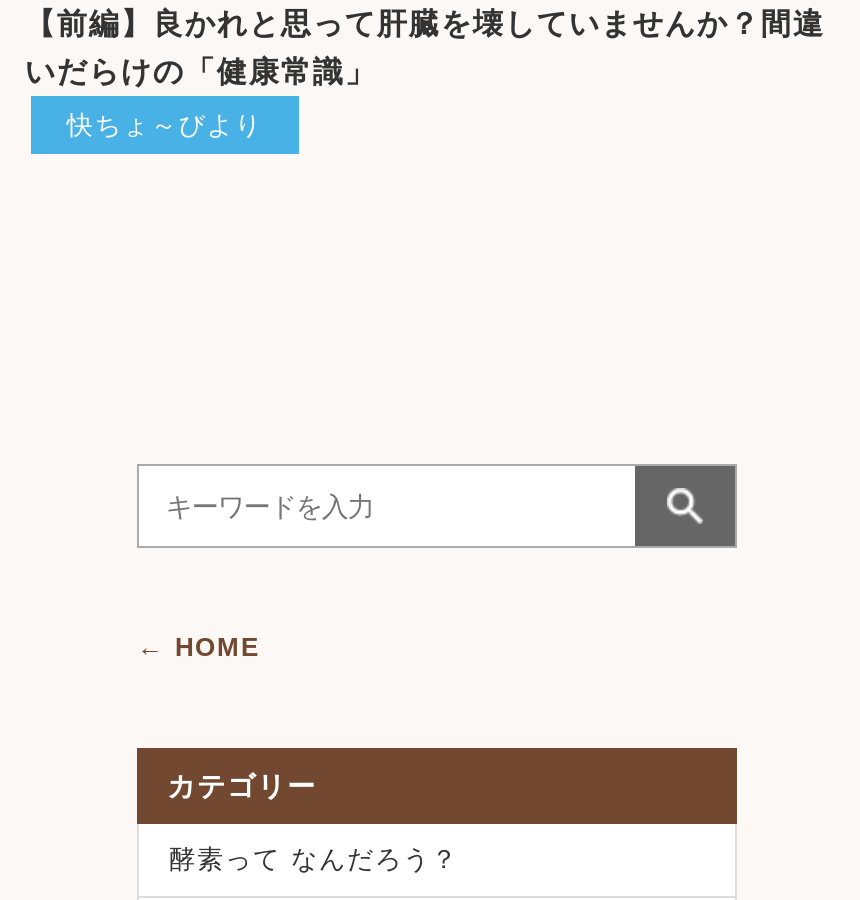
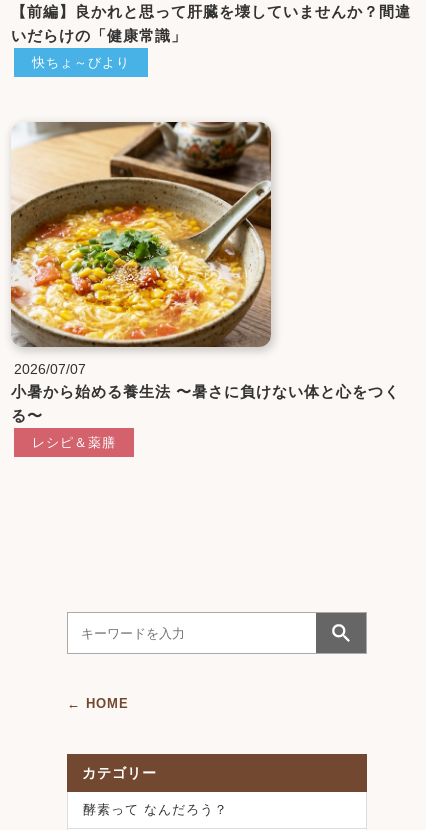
+ [image]
+ 2026/07/07
+ 小暑から始める養生法 〜暑さに負けない体と心をつく
+ る〜
+ レシピ＆薬膳
